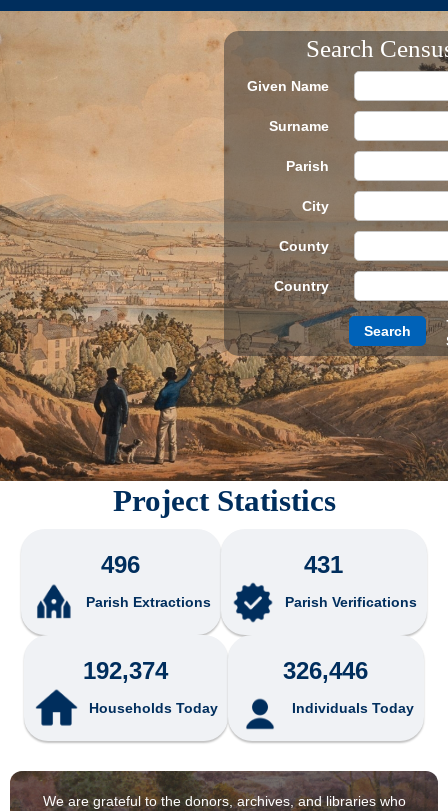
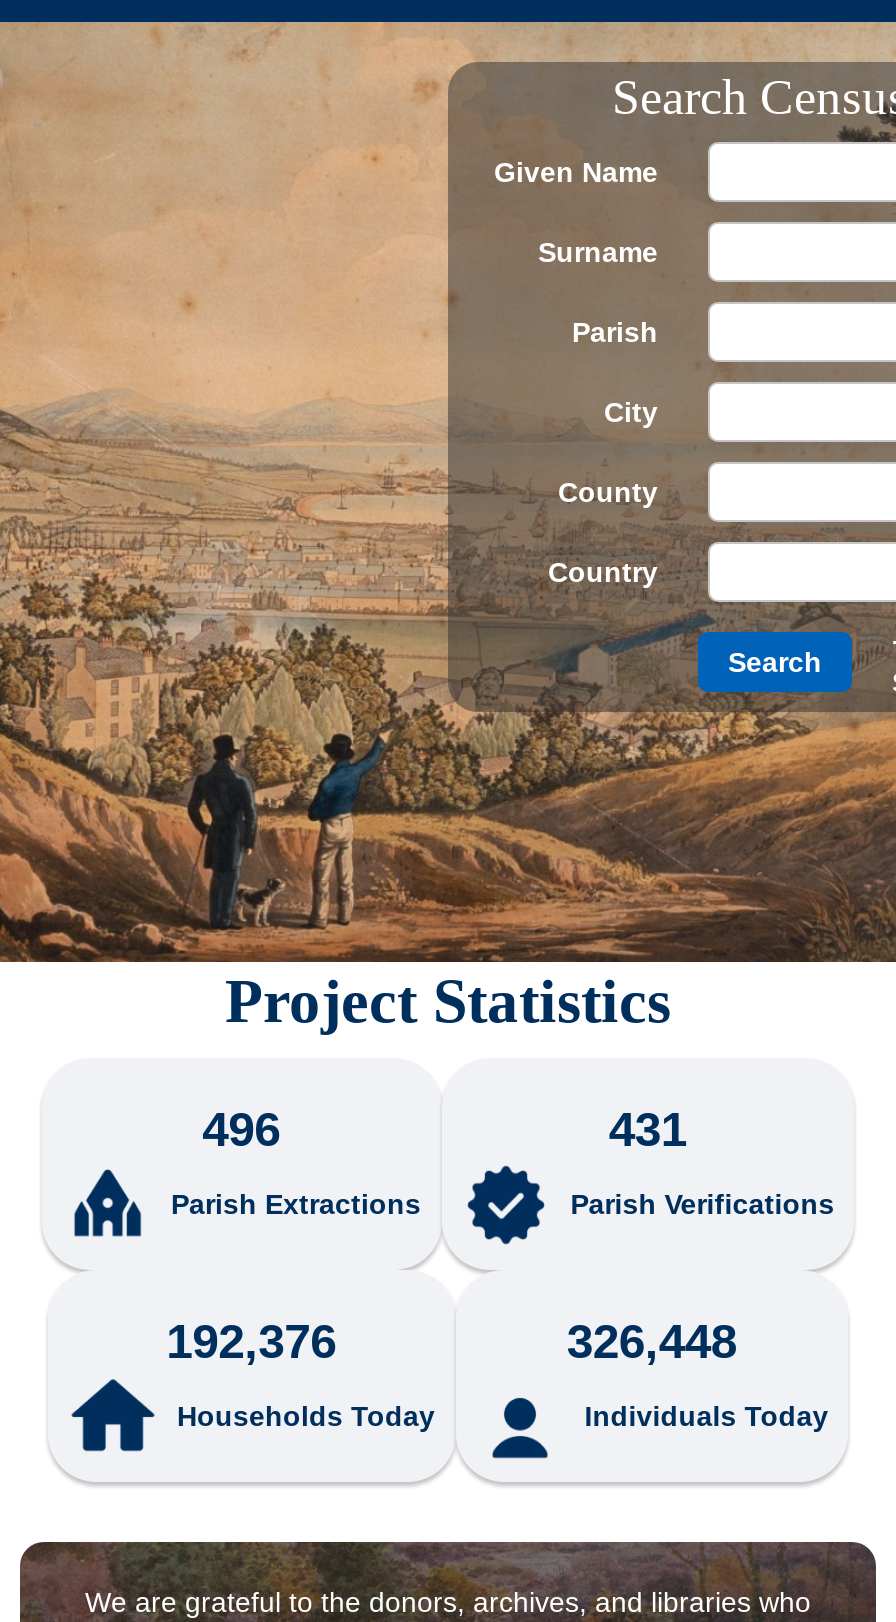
- 192,374
+ 192,376

- 326,446
+ 326,448
